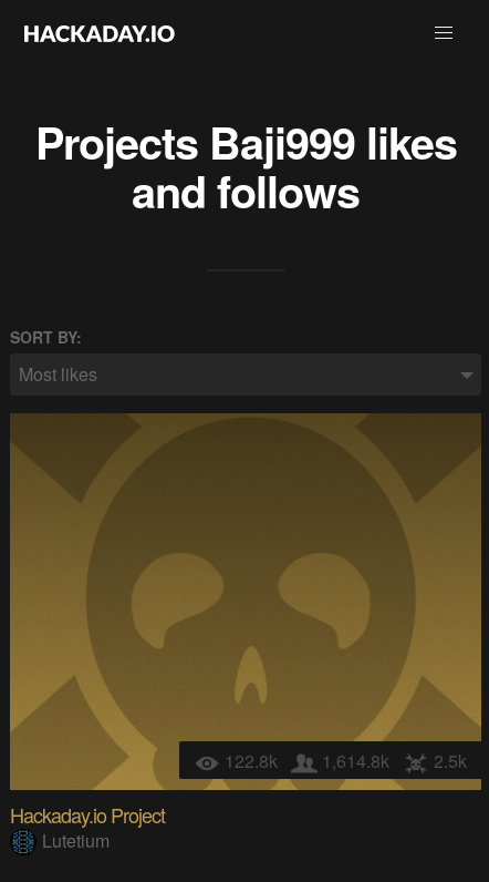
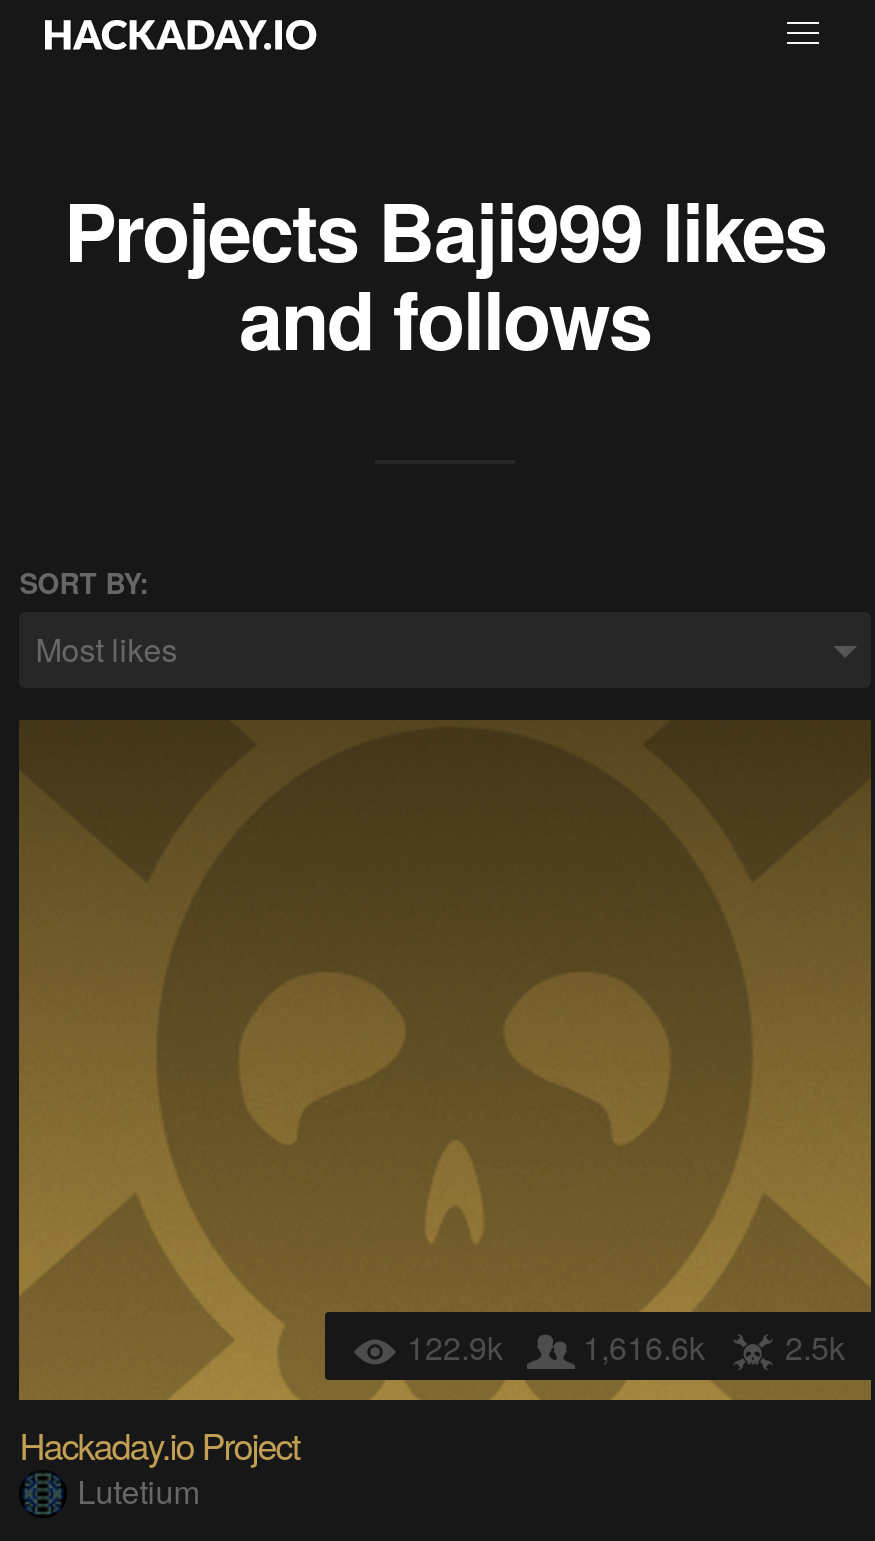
- 122.8k
- 1,614.8k
+ 122.9k
+ 1,616.6k
